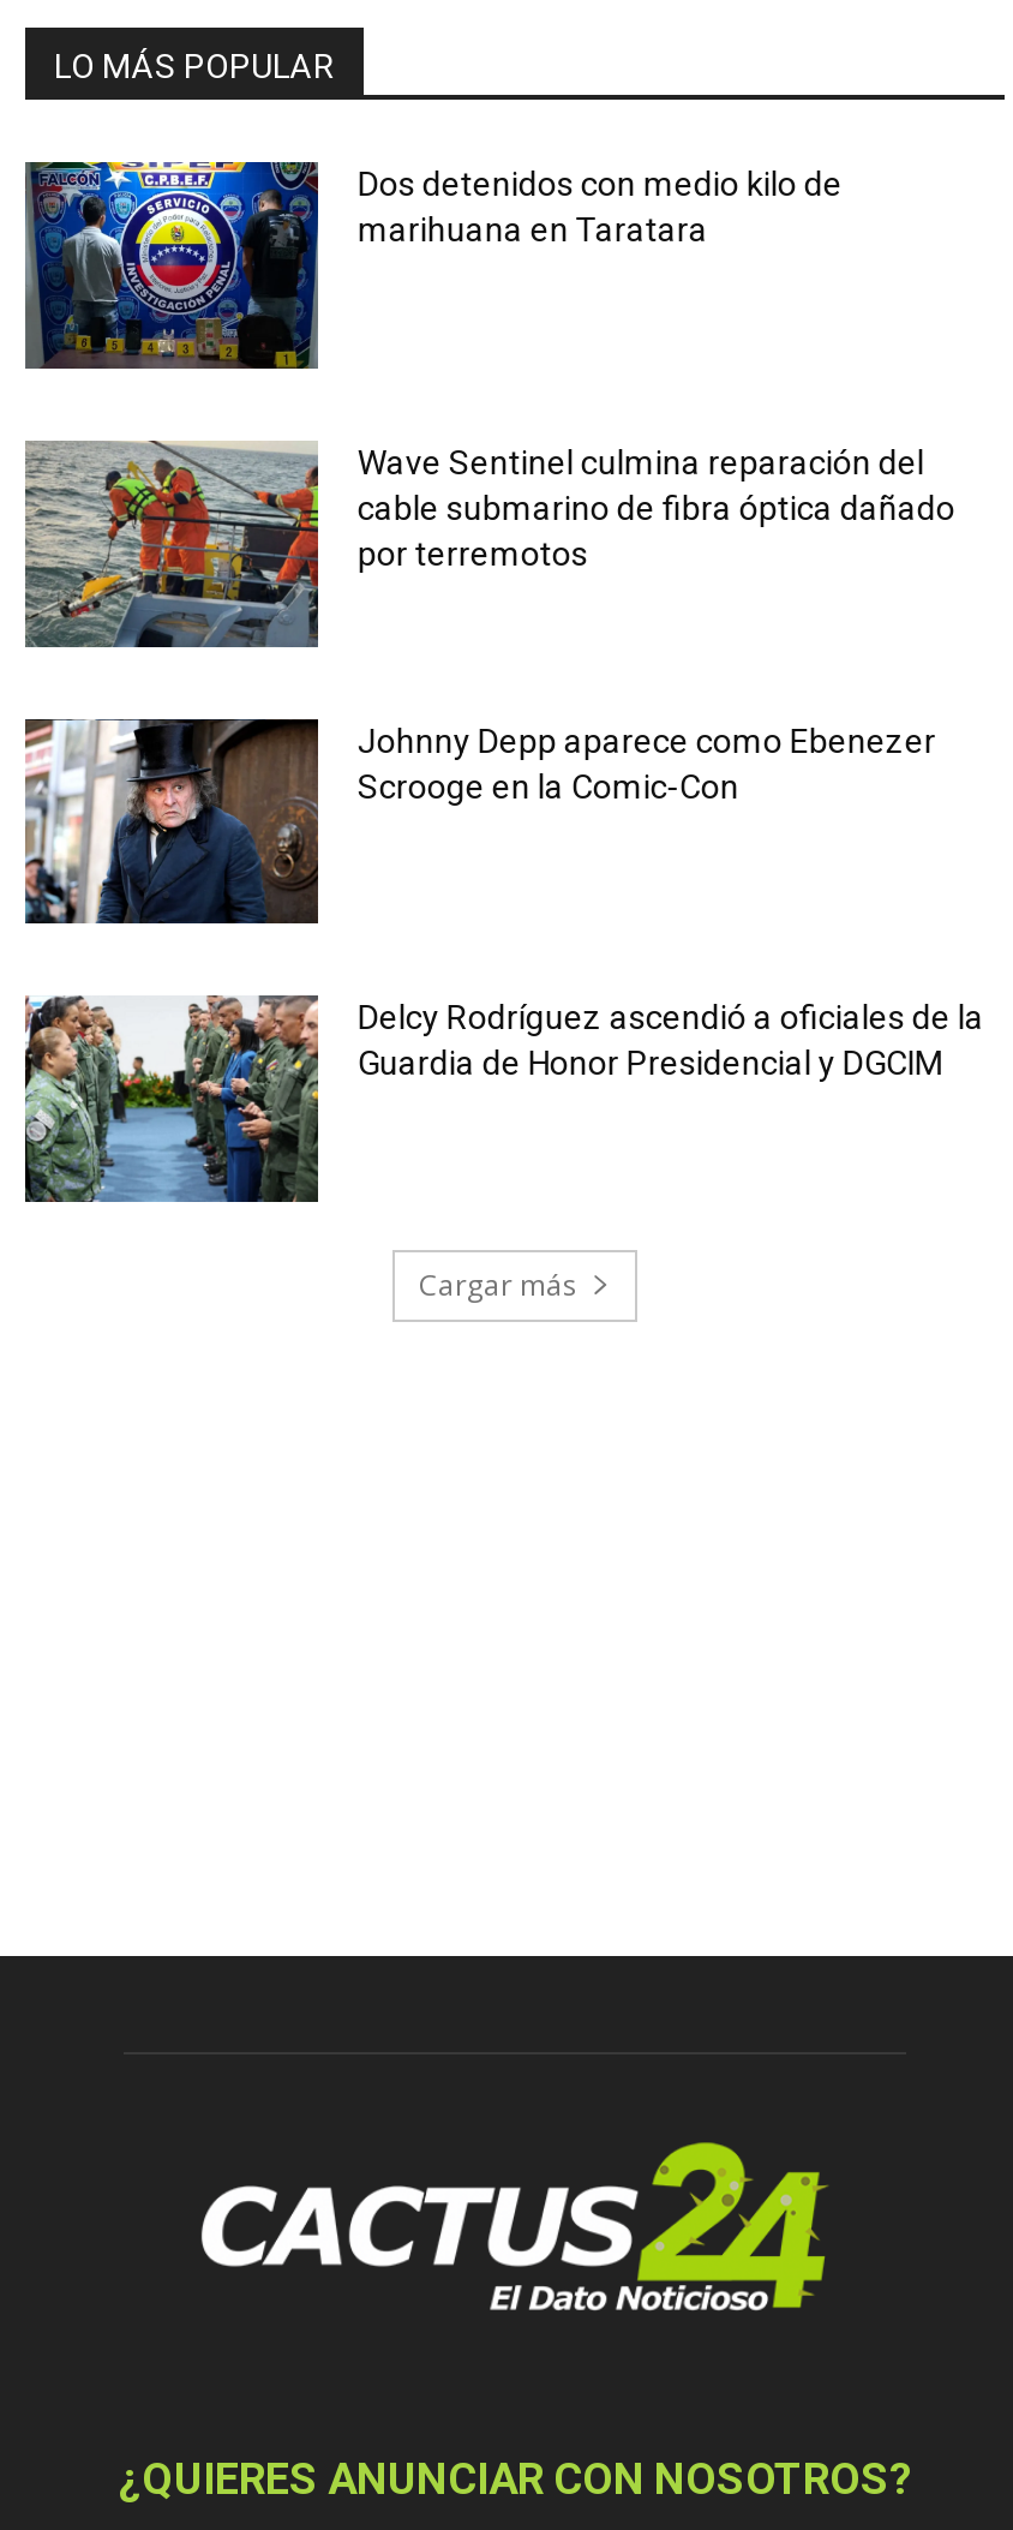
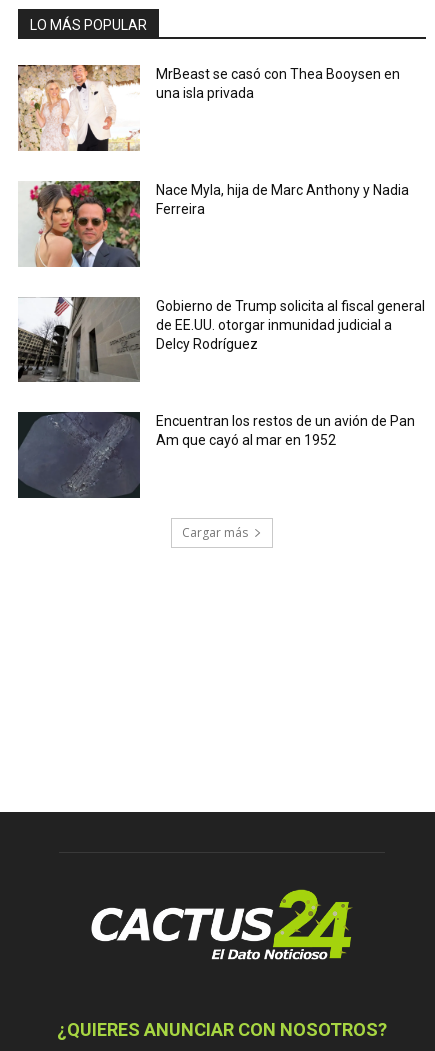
- [image]
- Dos detenidos con medio kilo de
- marihuana en Taratara
+ [image]
+ MrBeast se casó con Thea Booysen en
+ una isla privada

- [image]
- Wave Sentinel culmina reparación del
- cable submarino de fibra óptica dañado
- por terremotos
+ [image]
+ Nace Myla, hija de Marc Anthony y Nadia
+ Ferreira

- [image]
- Johnny Depp aparece como Ebenezer
- Scrooge en la Comic-Con
+ [image]
+ Gobierno de Trump solicita al fiscal general
+ de EE.UU. otorgar inmunidad judicial a
+ Delcy Rodríguez

- [image]
- Delcy Rodríguez ascendió a oficiales de la
- Guardia de Honor Presidencial y DGCIM
+ [image]
+ Encuentran los restos de un avión de Pan
+ Am que cayó al mar en 1952
